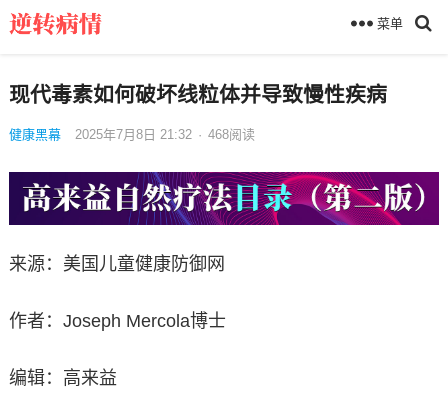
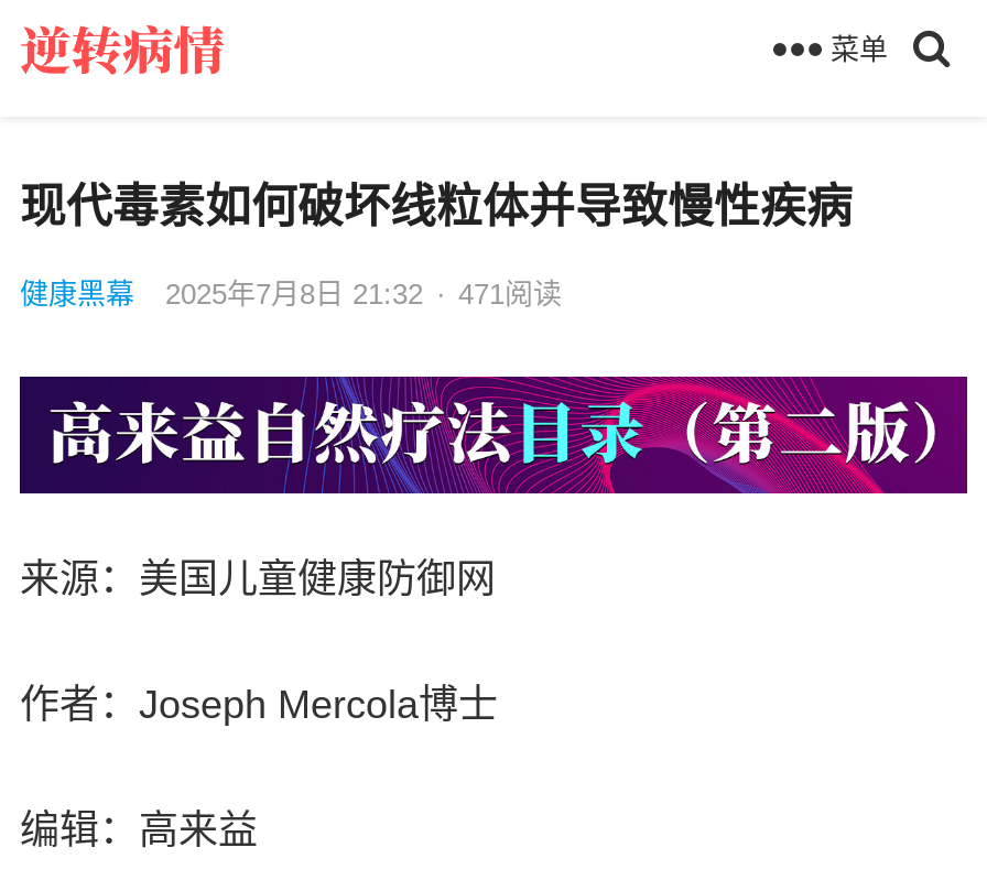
- 健康黑幕 2025年7月8日 21:32 · 468阅读
+ 健康黑幕 2025年7月8日 21:32 · 471阅读
